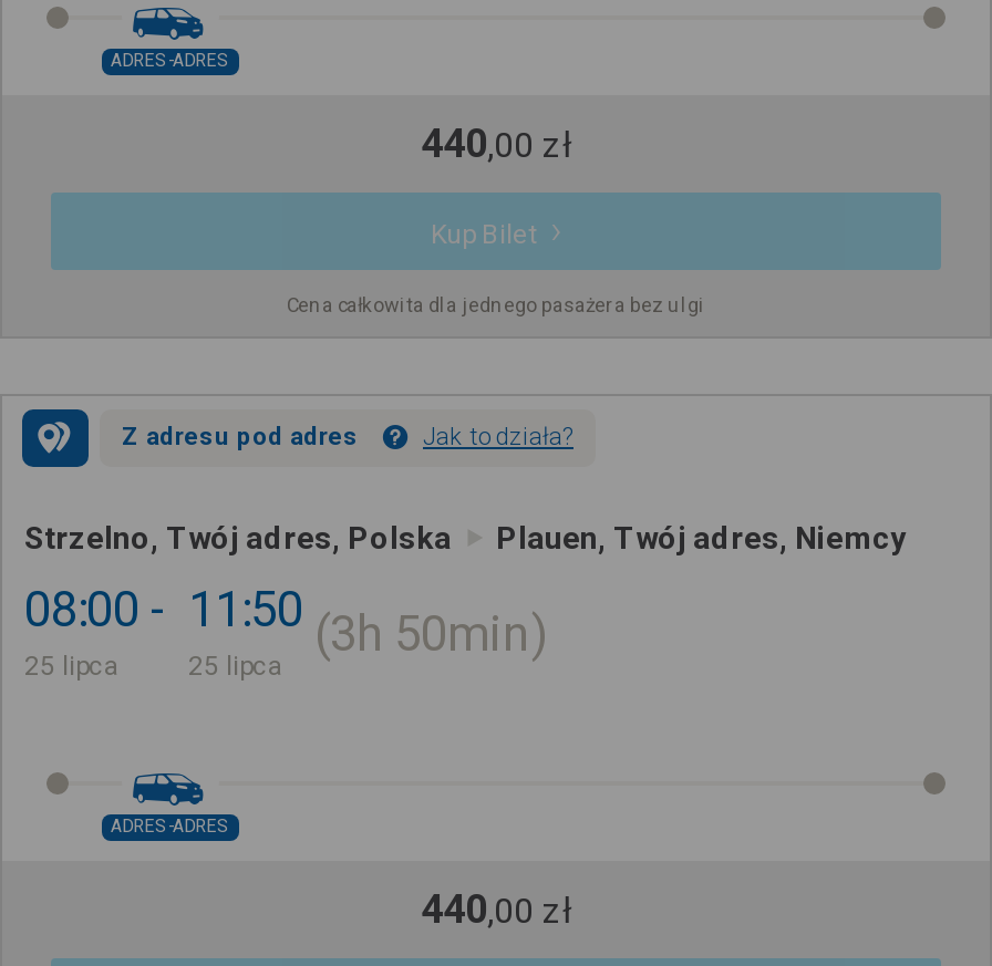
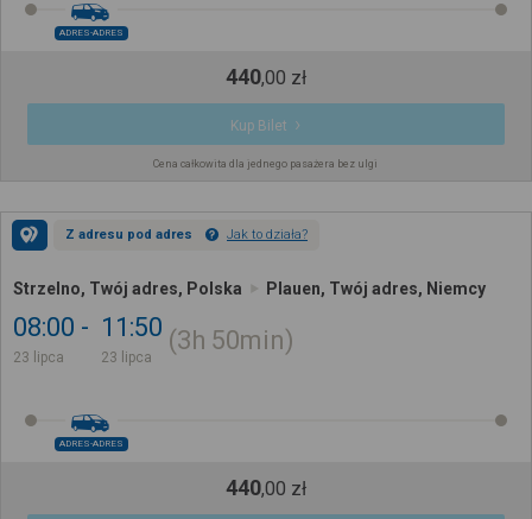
- 25 lipca
+ 23 lipca

- 25 lipca
+ 23 lipca
